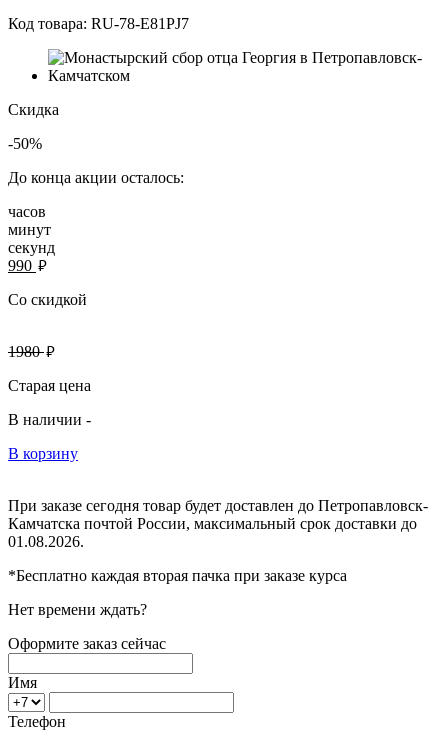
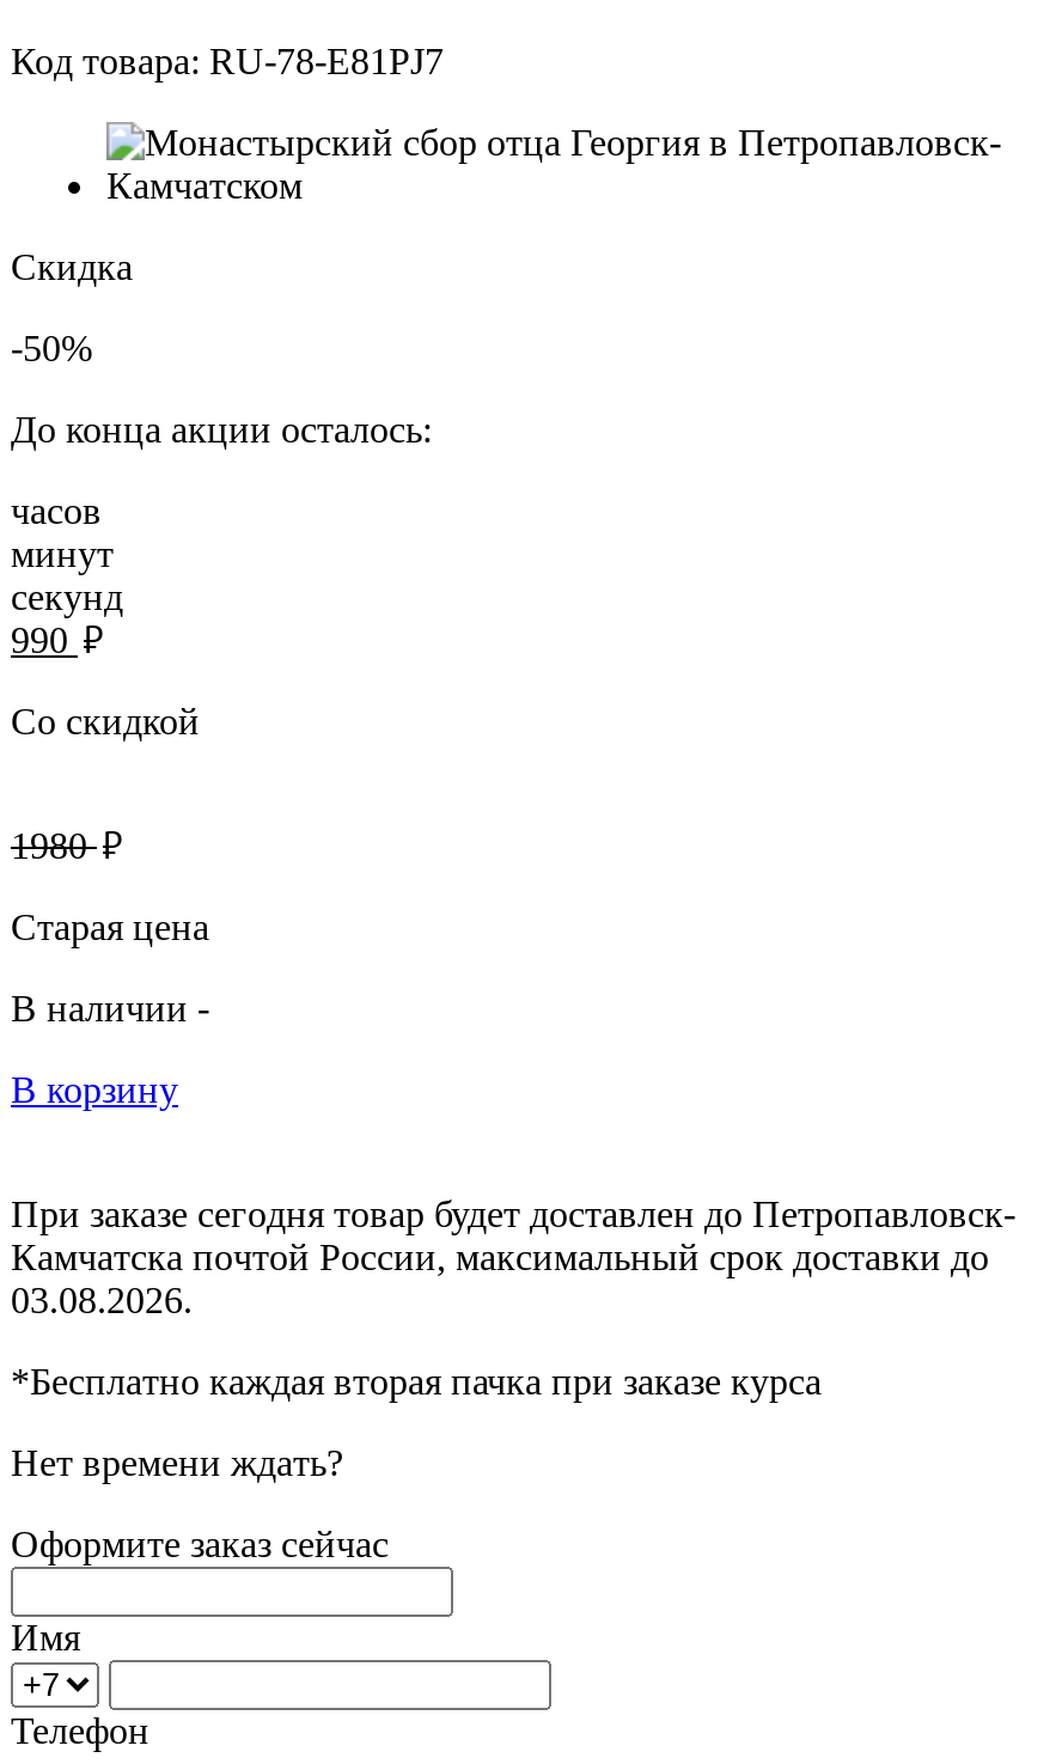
- 01.08.2026.
+ 03.08.2026.
